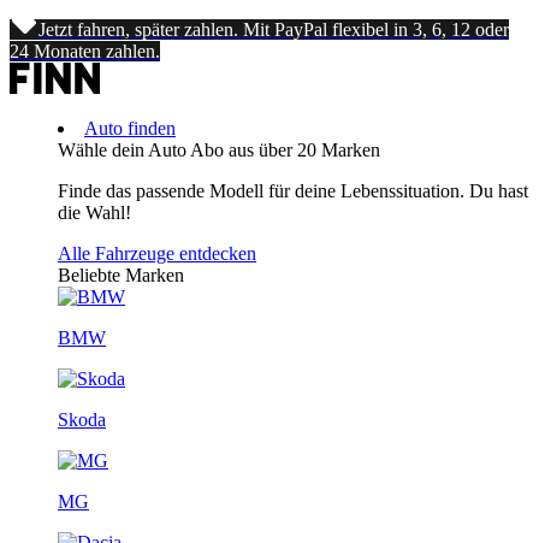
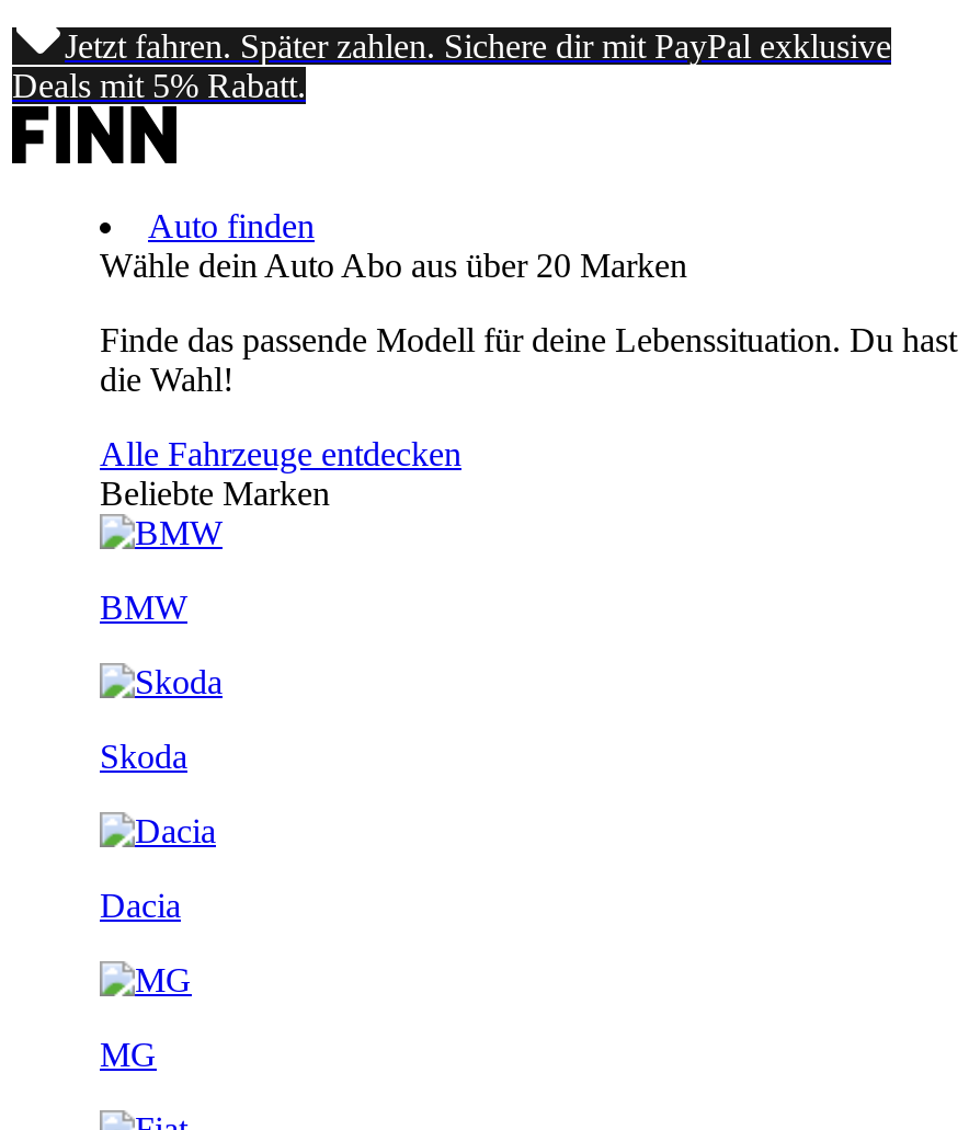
- Jetzt fahren, später zahlen. Mit PayPal flexibel in 3, 6, 12 oder
- 24 Monaten zahlen.
+ Jetzt fahren. Später zahlen. Sichere dir mit PayPal exklusive
+ Deals mit 5% Rabatt.

+ Dacia
